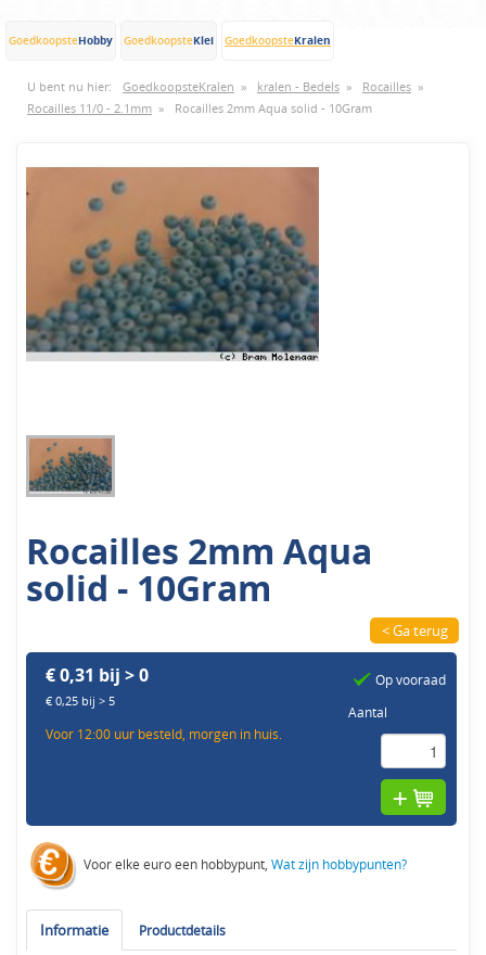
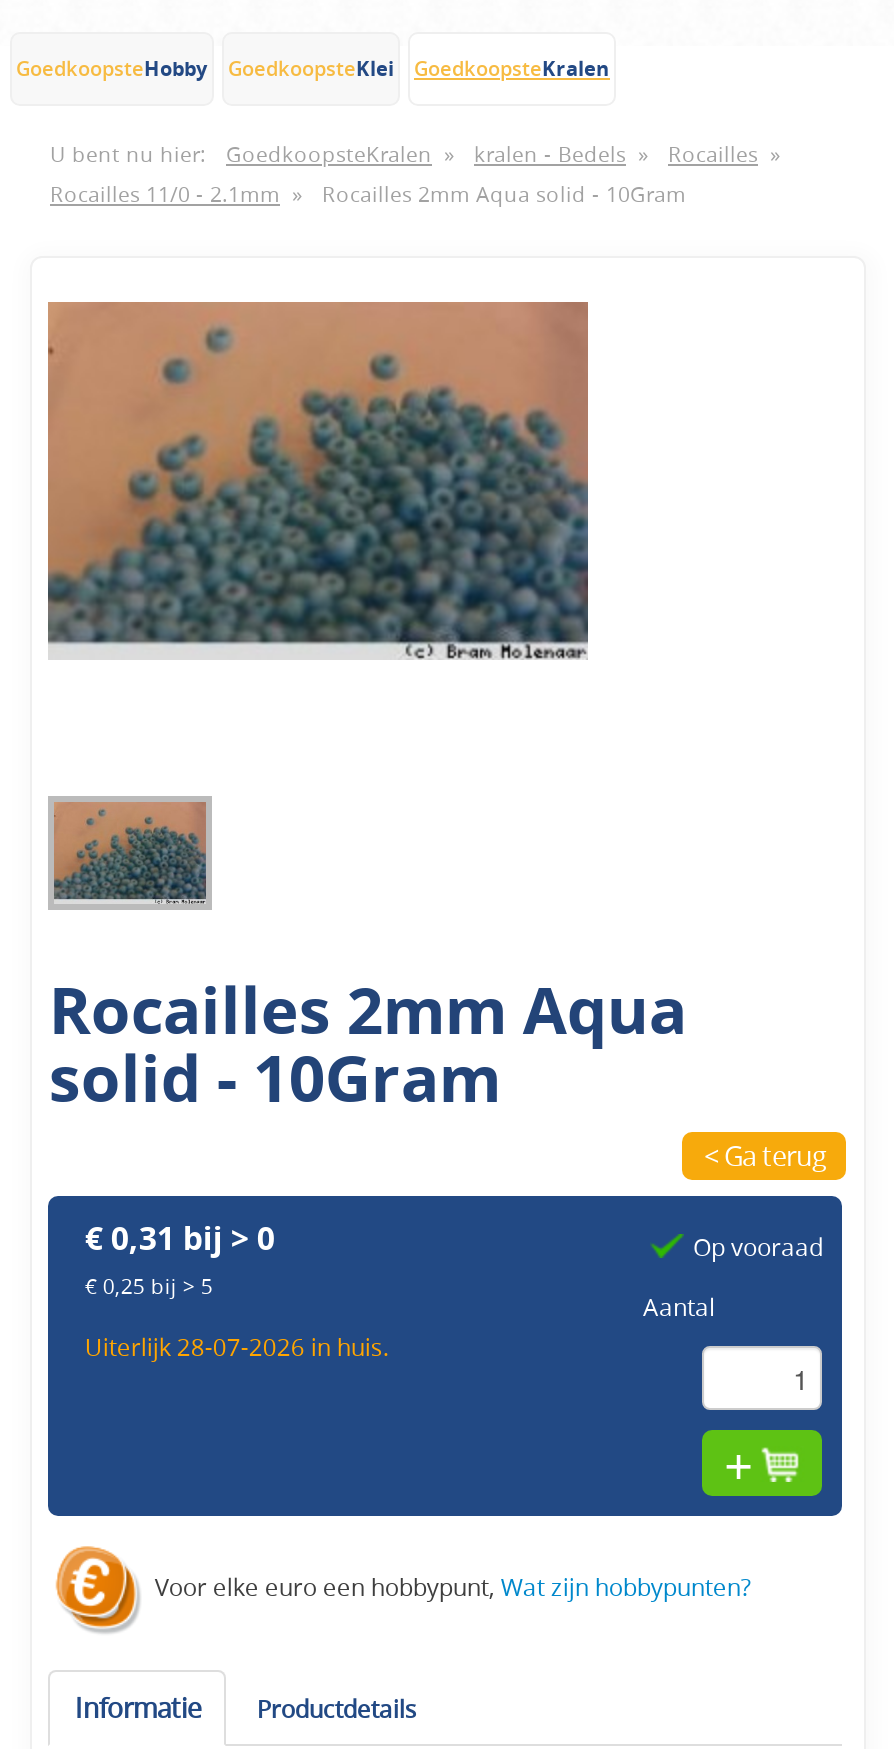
- Voor 12:00 uur besteld, morgen in huis.
+ Uiterlijk 28-07-2026 in huis.
